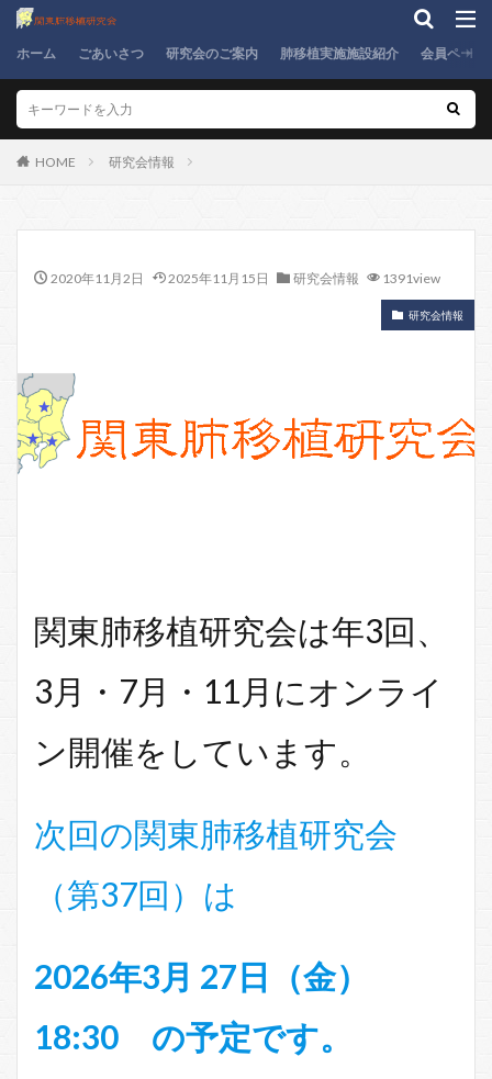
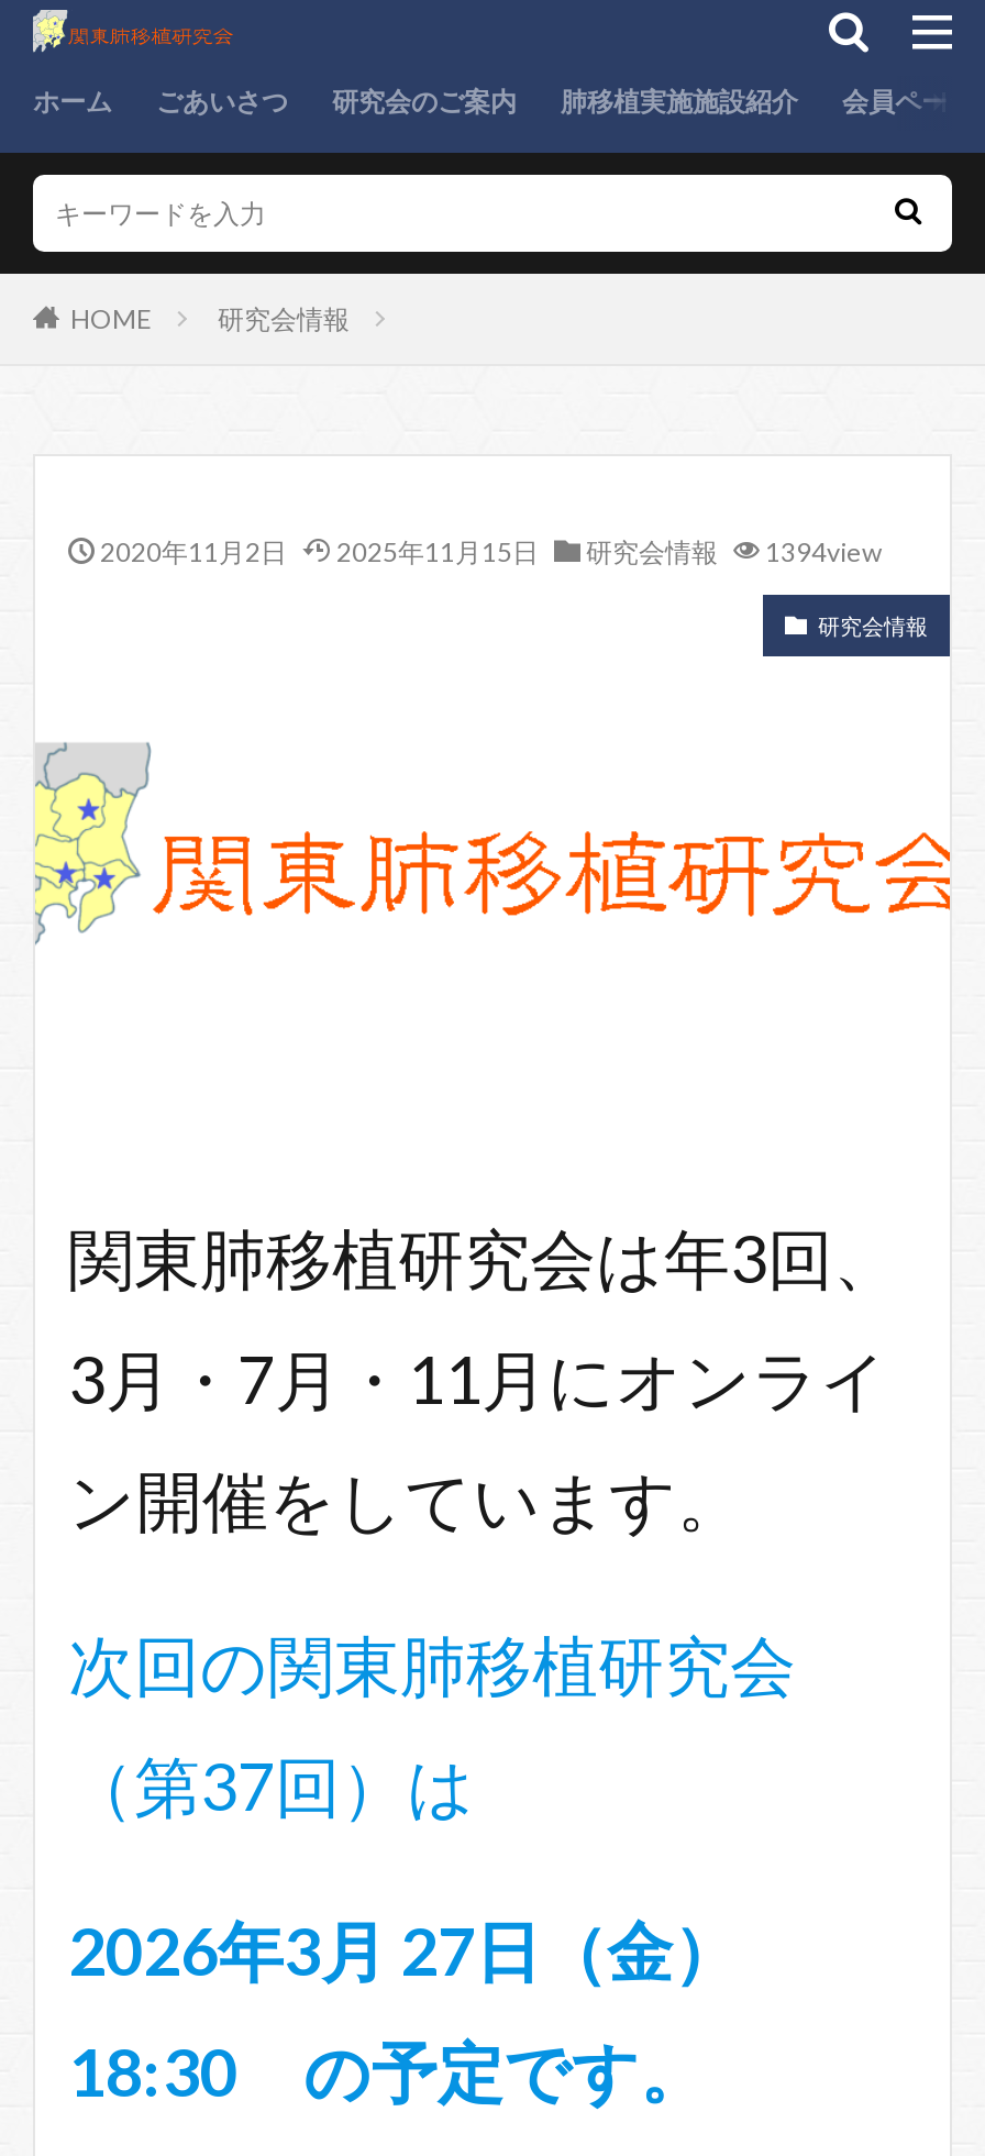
- 2020年11月2日 2025年11月15日 研究会情報 1391view
+ 2020年11月2日 2025年11月15日 研究会情報 1394view
